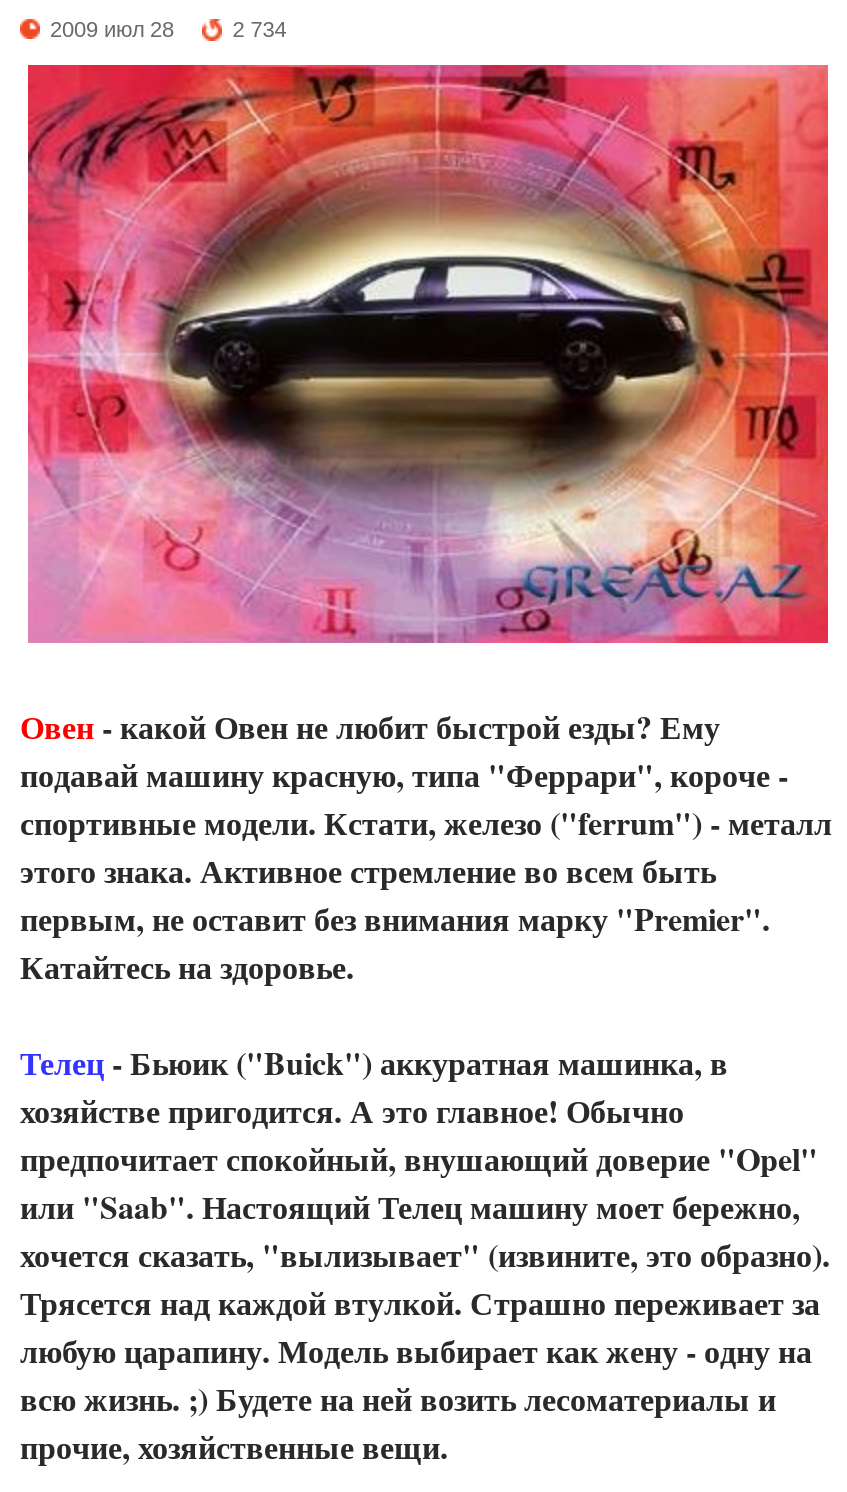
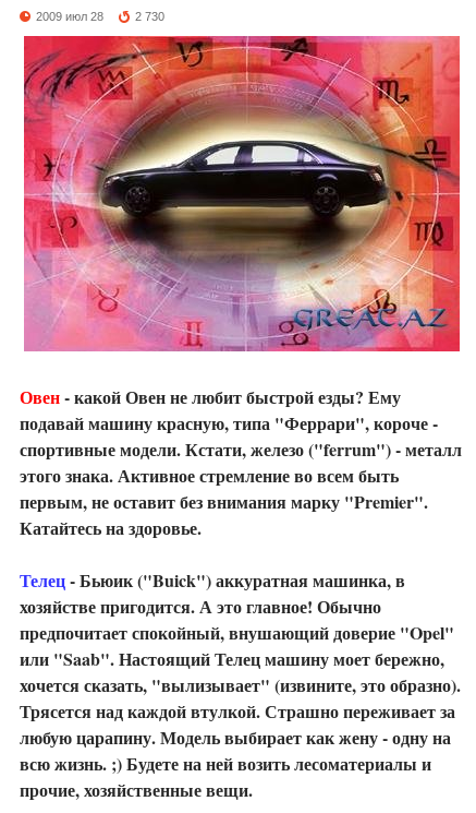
- 2 734
+ 2 730
